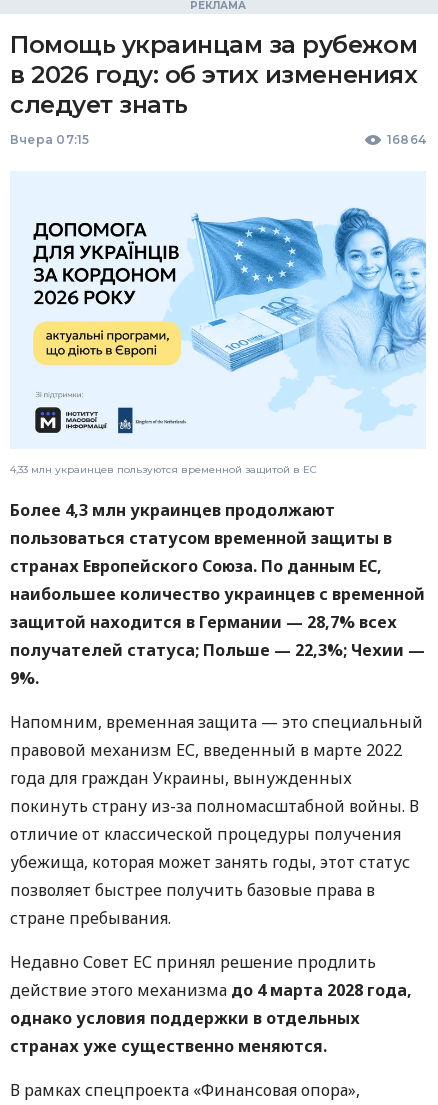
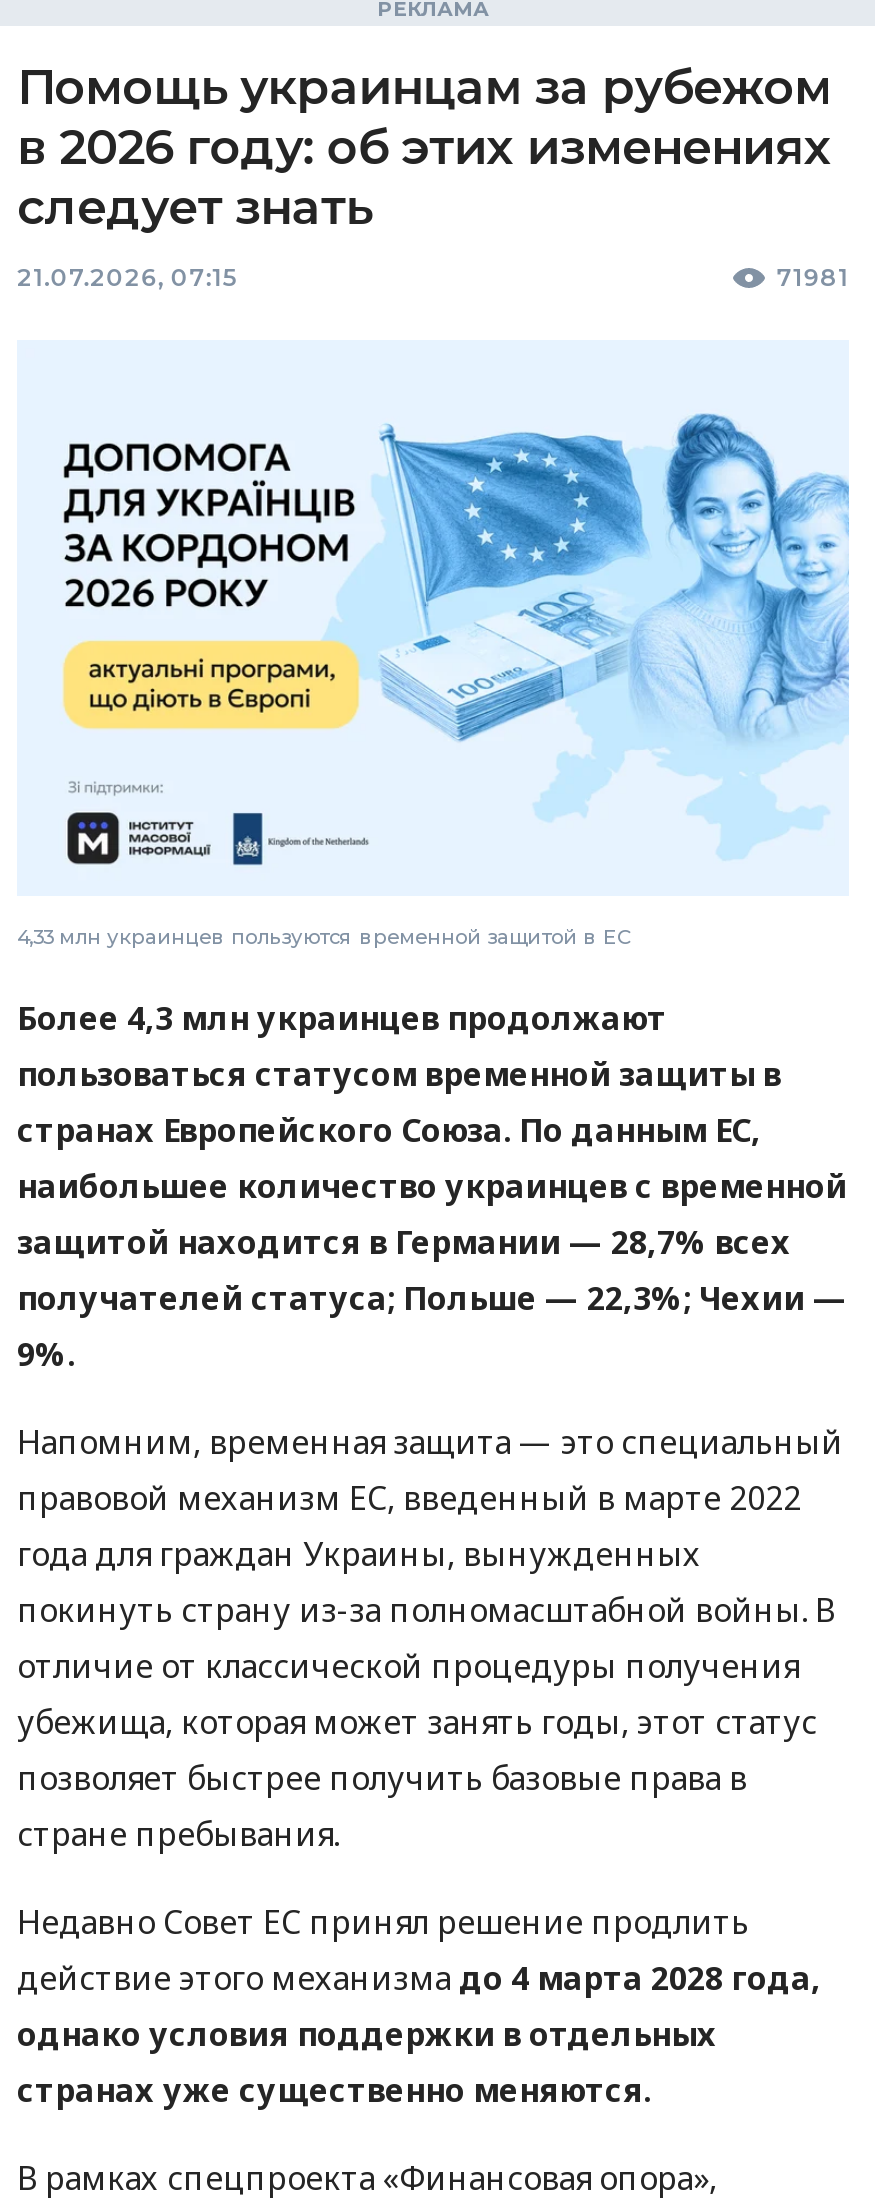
- Вчера 07:15
- 16864
+ 21.07.2026, 07:15
+ 71981
